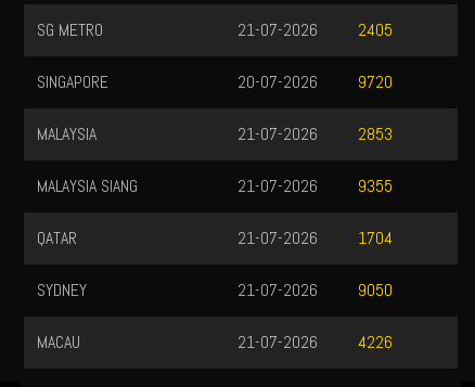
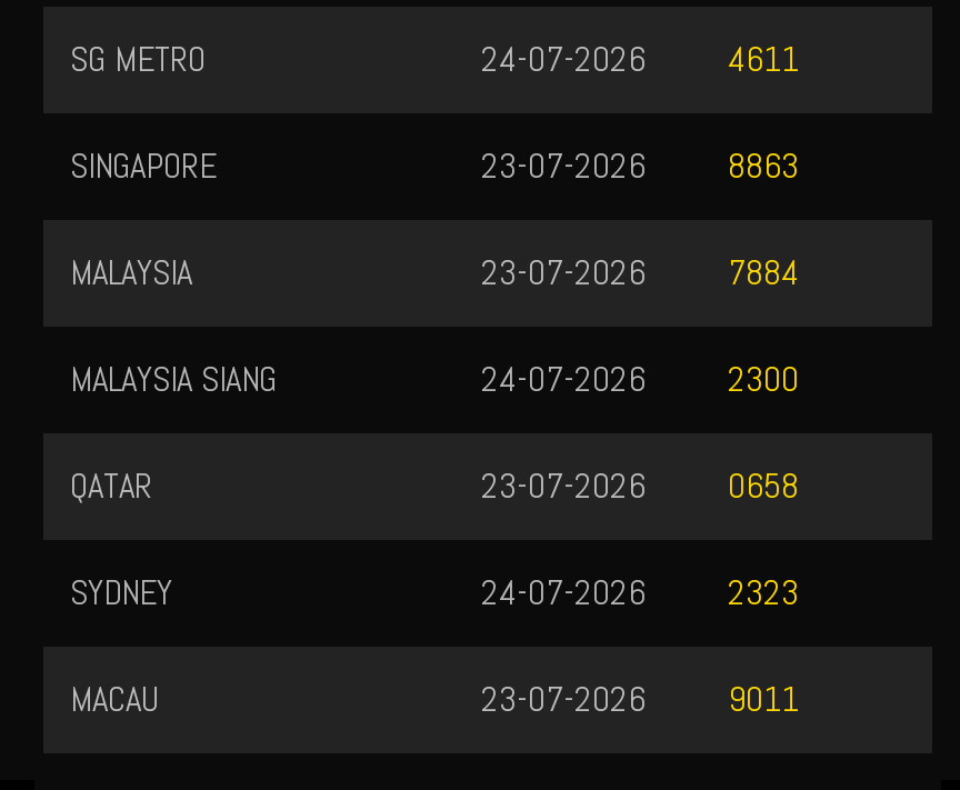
- 21-07-2026
+ 24-07-2026

- 2405
+ 4611

- 20-07-2026
+ 23-07-2026

- 9720
+ 8863

- 21-07-2026
+ 23-07-2026

- 2853
+ 7884

- 21-07-2026
+ 24-07-2026

- 9355
+ 2300

- 21-07-2026
+ 23-07-2026

- 1704
+ 0658

- 21-07-2026
+ 24-07-2026

- 9050
+ 2323

- 21-07-2026
+ 23-07-2026

- 4226
+ 9011
